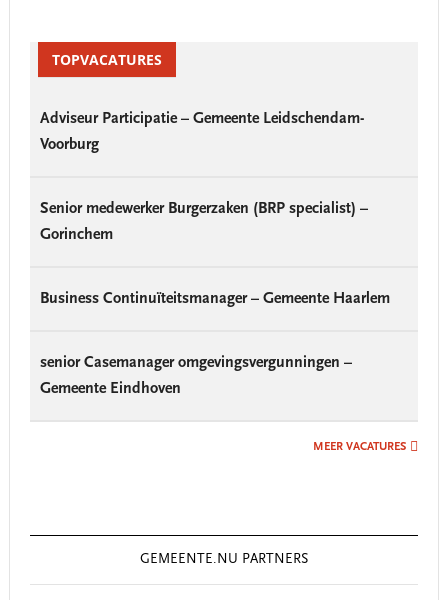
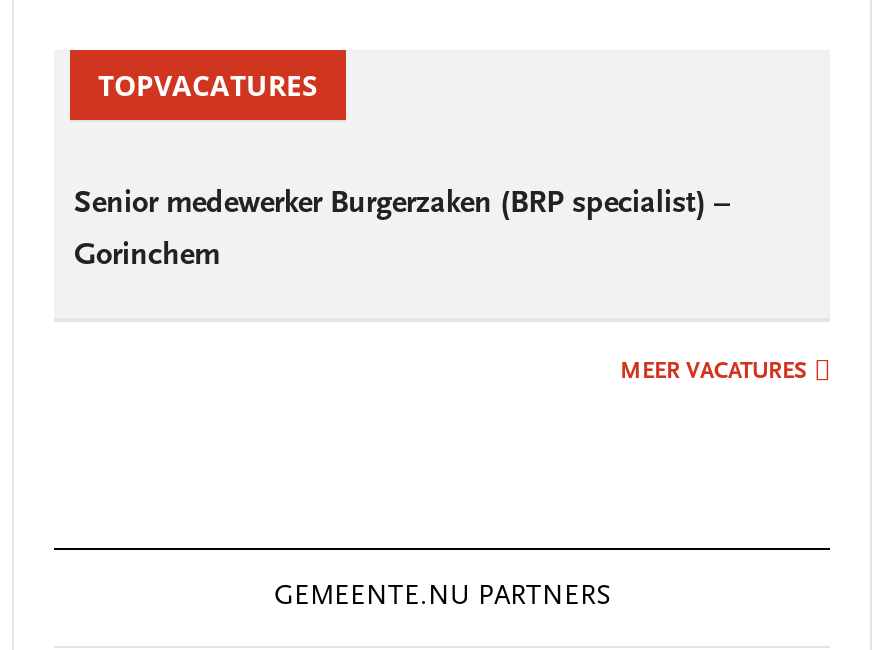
- Adviseur Participatie – Gemeente Leidschendam-
- Voorburg

- Business Continuïteitsmanager – Gemeente Haarlem

- senior Casemanager omgevingsvergunningen –
- Gemeente Eindhoven
